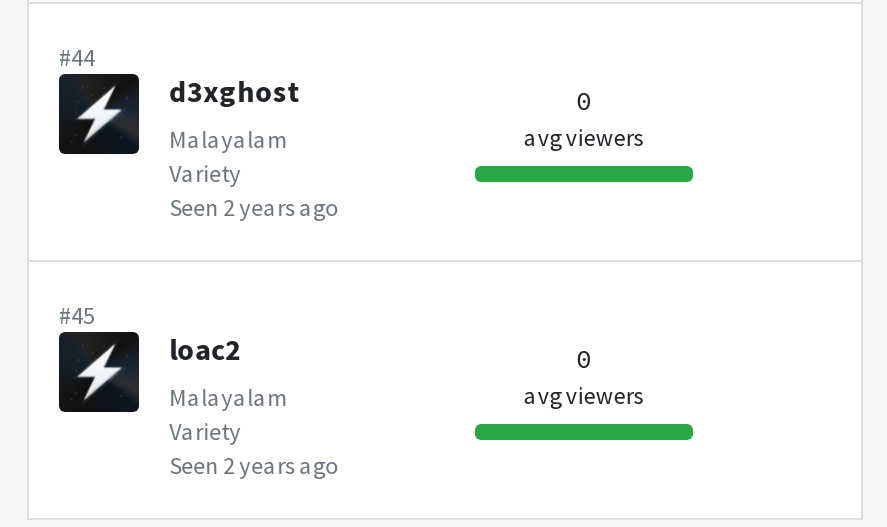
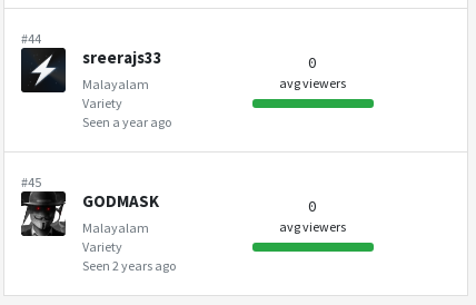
- d3xghost
+ sreerajs33

- Seen 2 years ago
+ Seen a year ago

- [image]
- loac2
+ [image]
+ GODMASK
